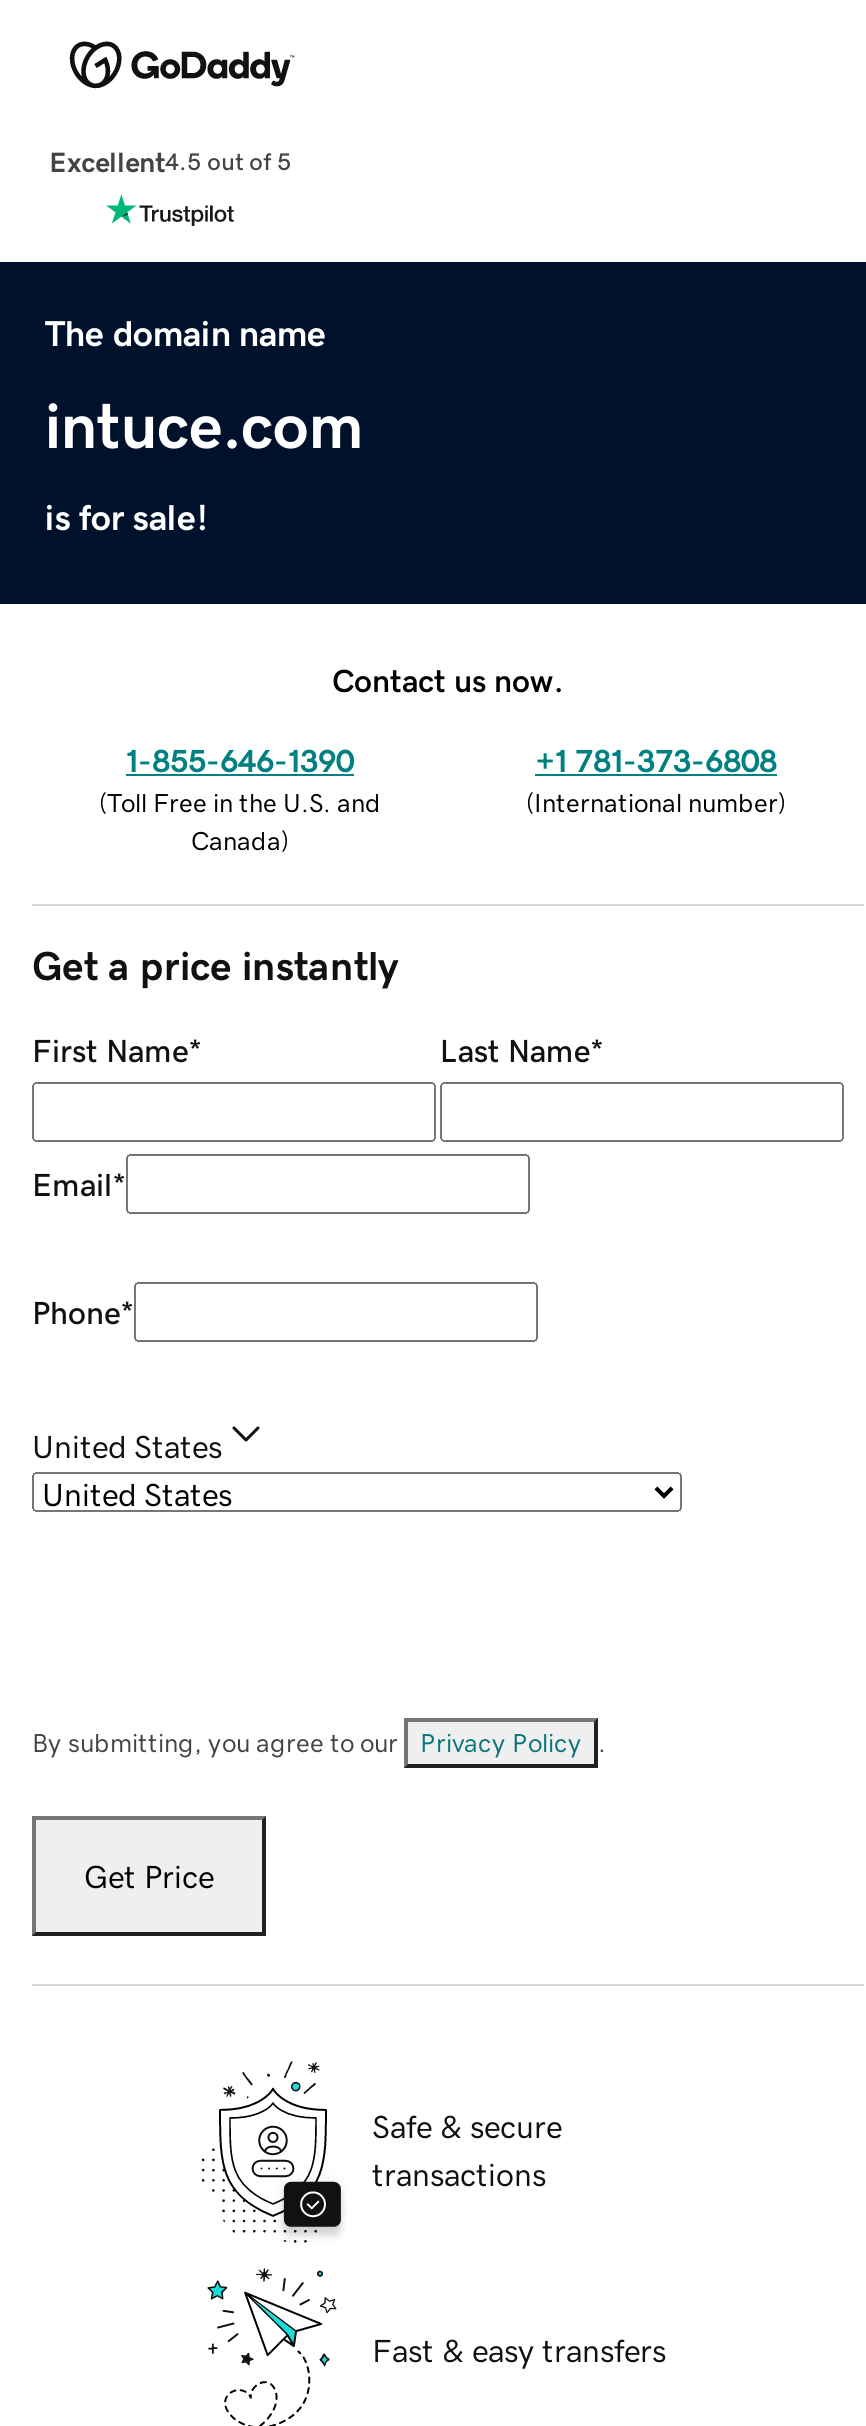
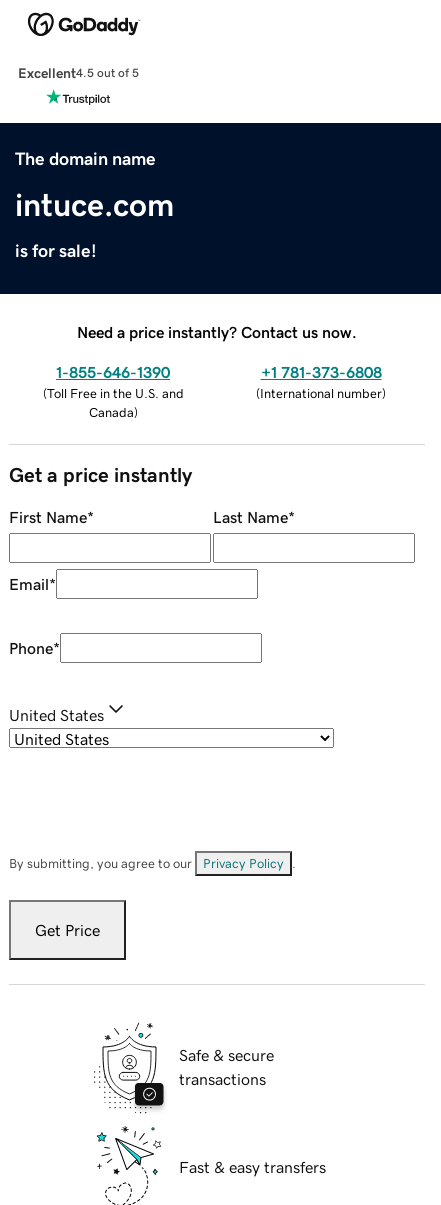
- Contact us now.
+ Need a price instantly? Contact us now.
